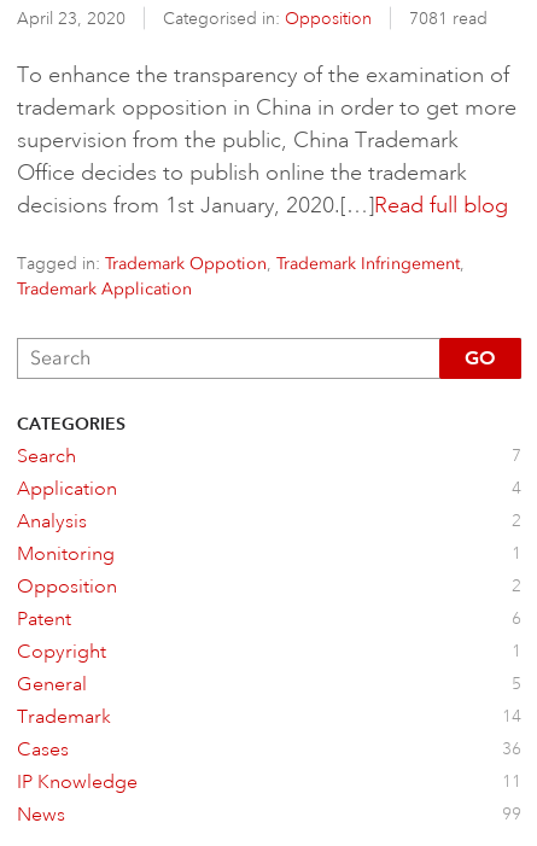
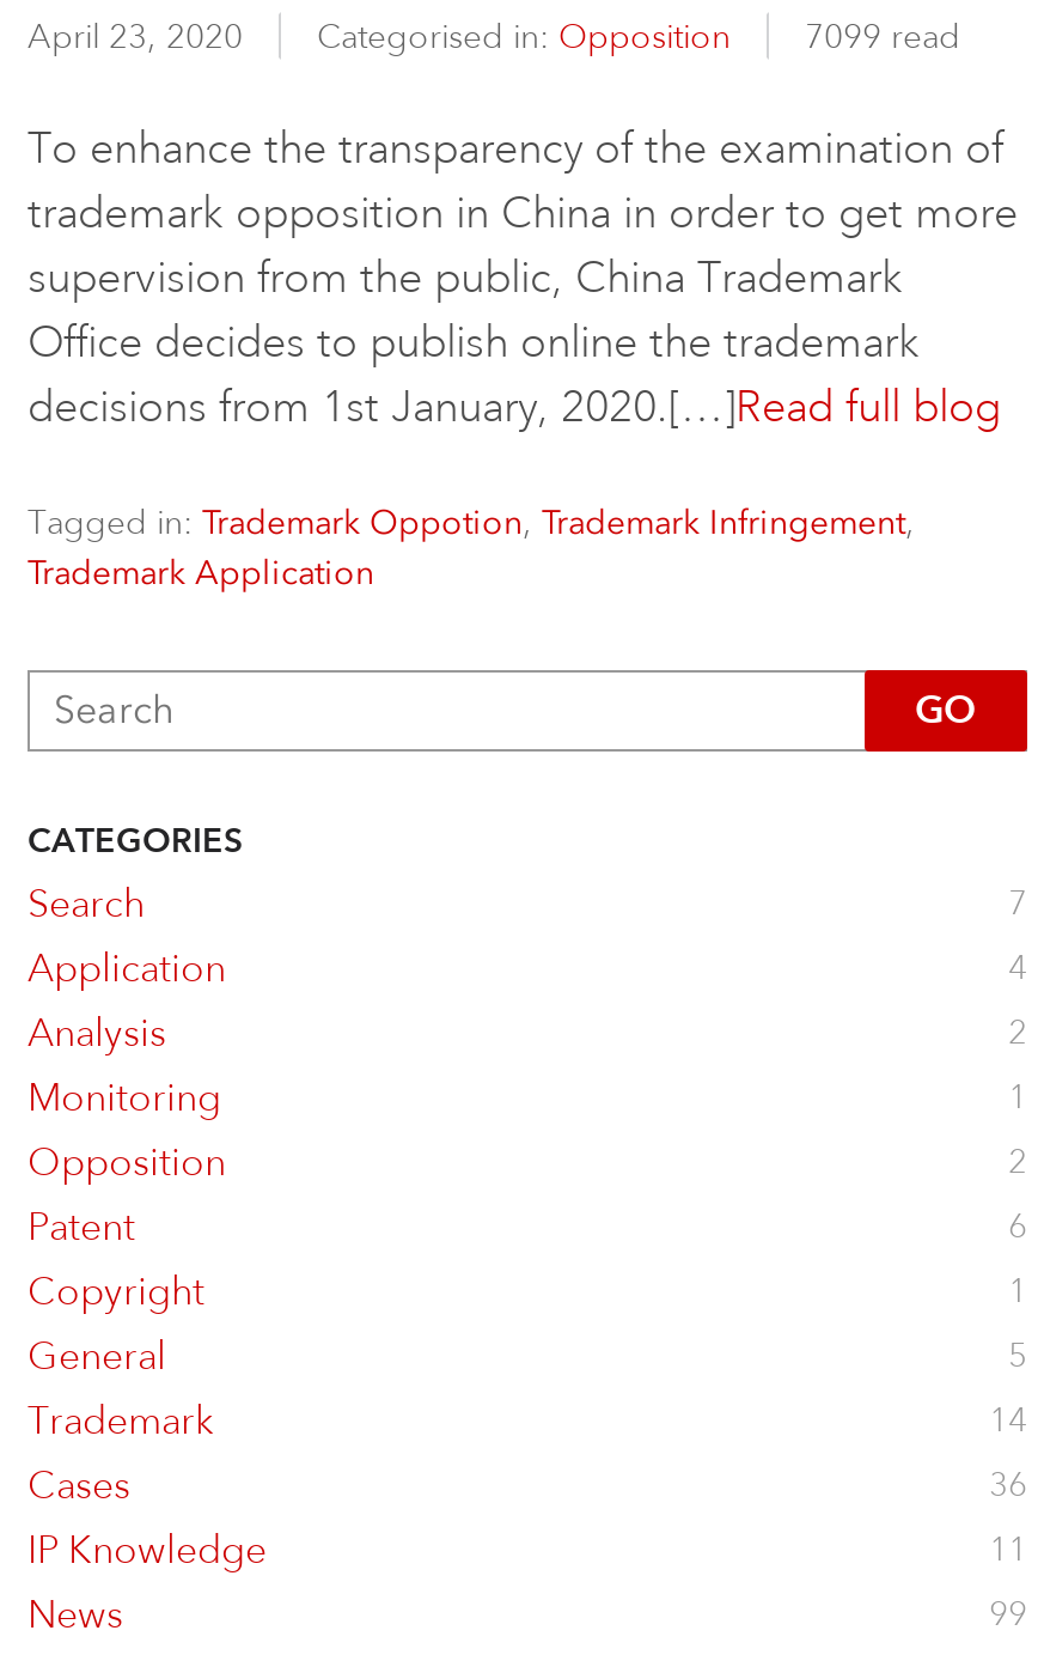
- April 23, 2020 Categorised in: Opposition 7081 read
+ April 23, 2020 Categorised in: Opposition 7099 read
